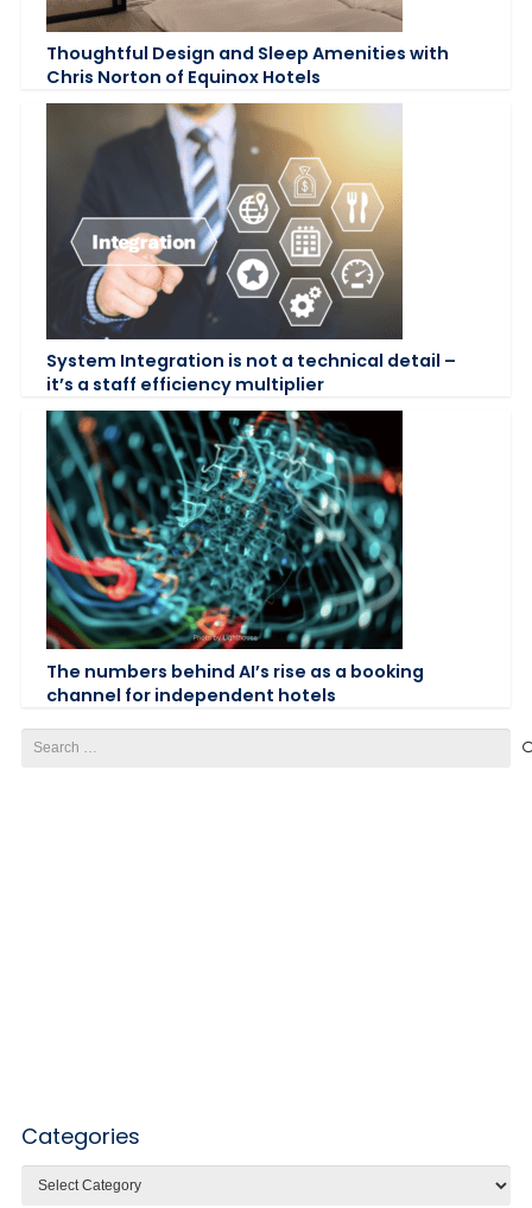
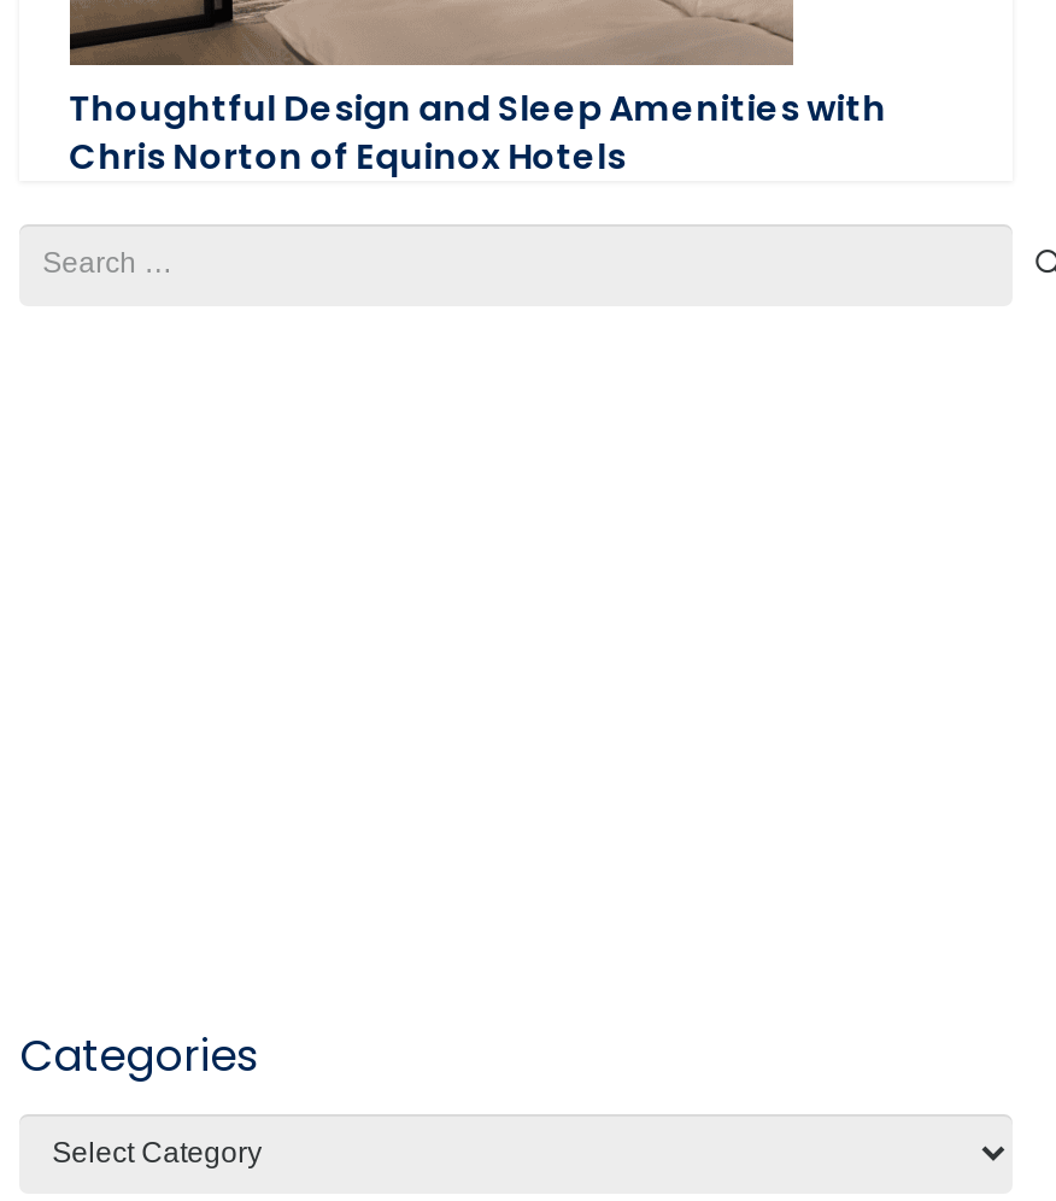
- [image]
- System Integration is not a technical detail –
- it’s a staff efficiency multiplier

- [image]
- The numbers behind AI’s rise as a booking
- channel for independent hotels
